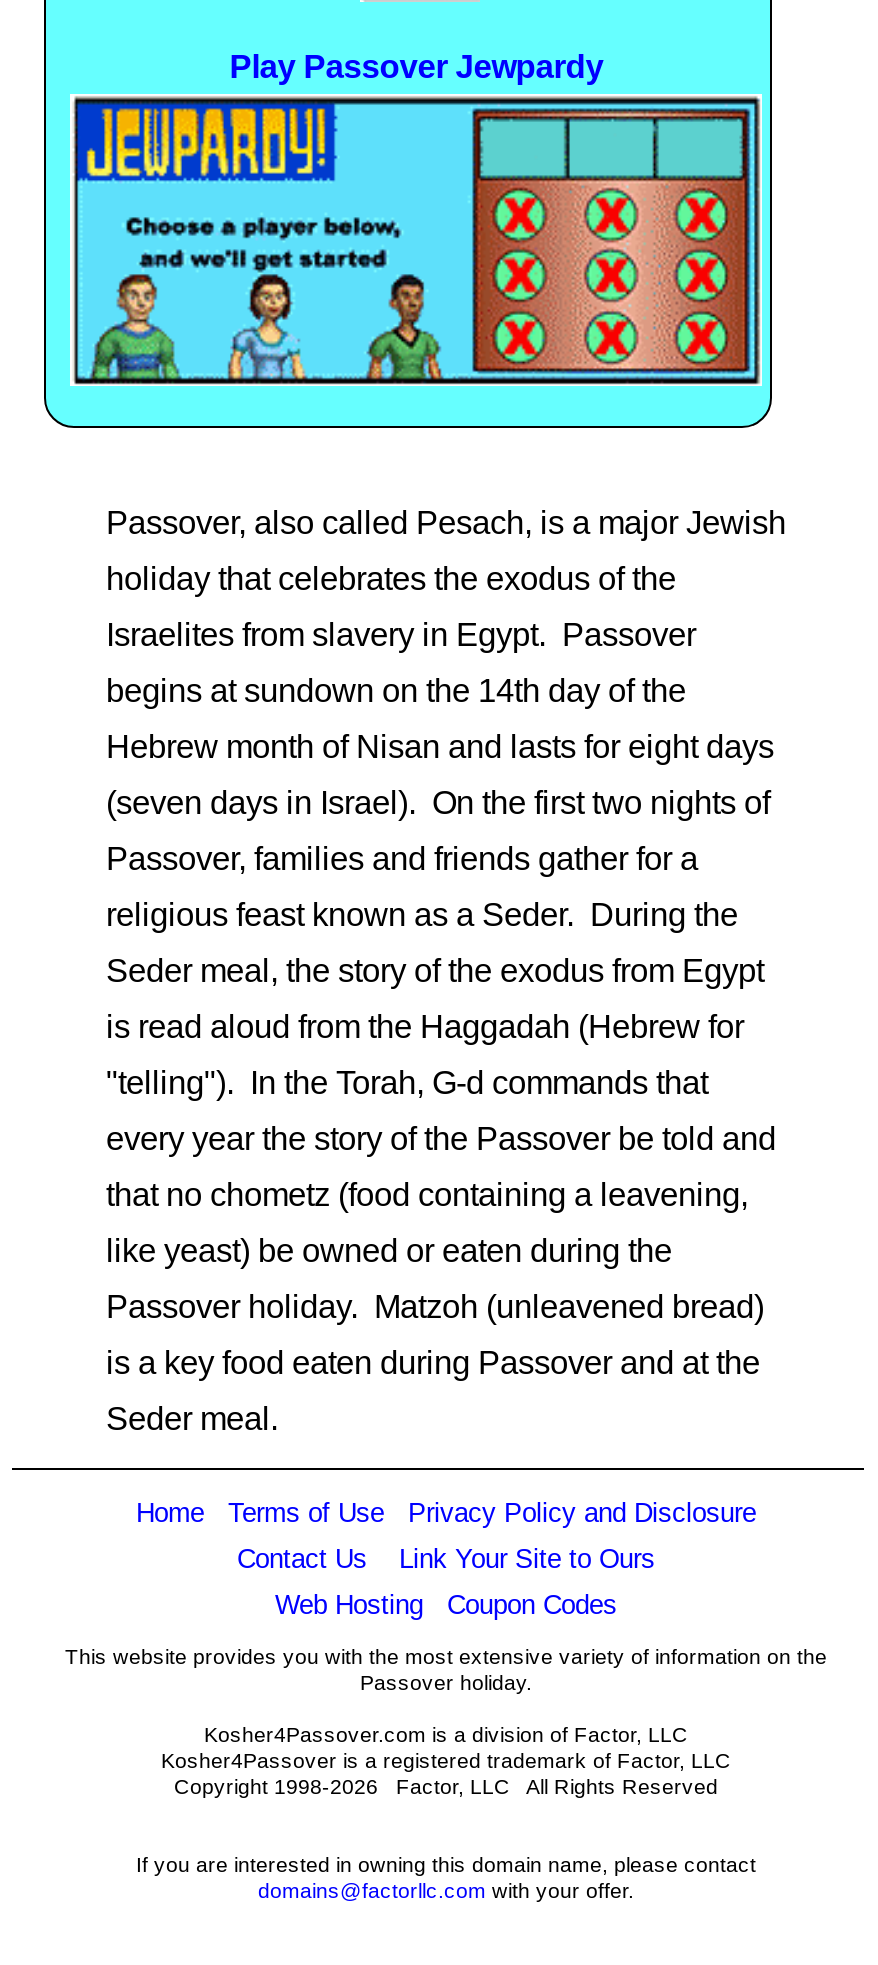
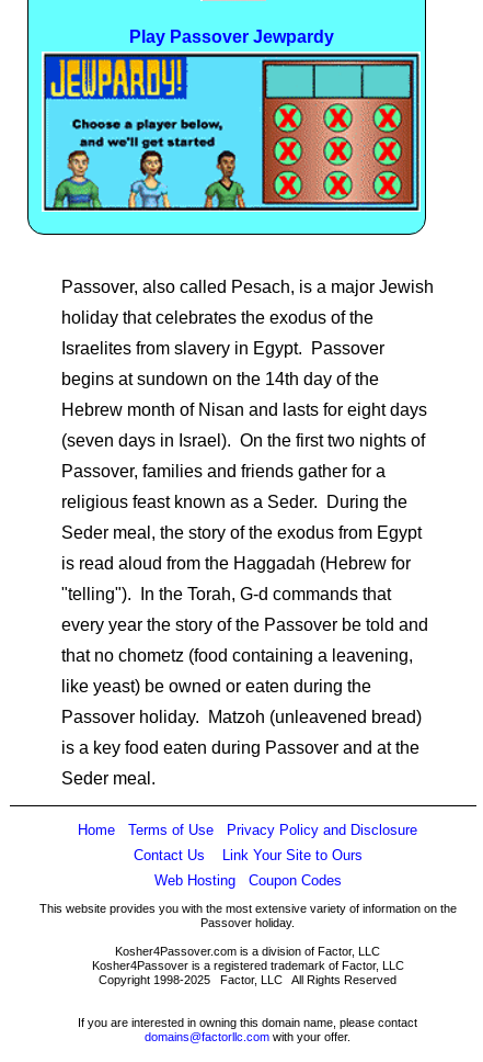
- Copyright 1998-2026 Factor, LLC All Rights Reserved
+ Copyright 1998-2025 Factor, LLC All Rights Reserved
